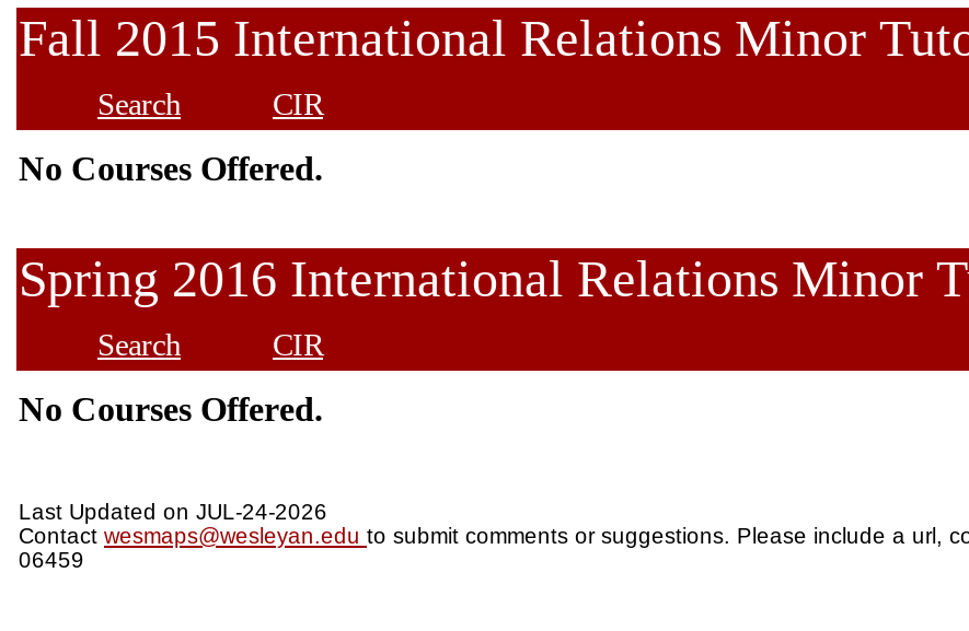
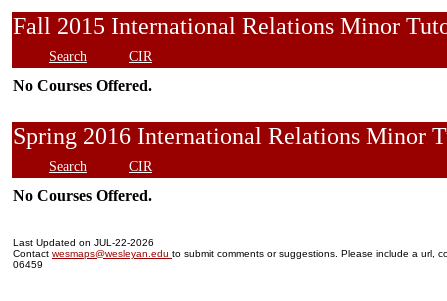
- Last Updated on JUL-24-2026
+ Last Updated on JUL-22-2026
